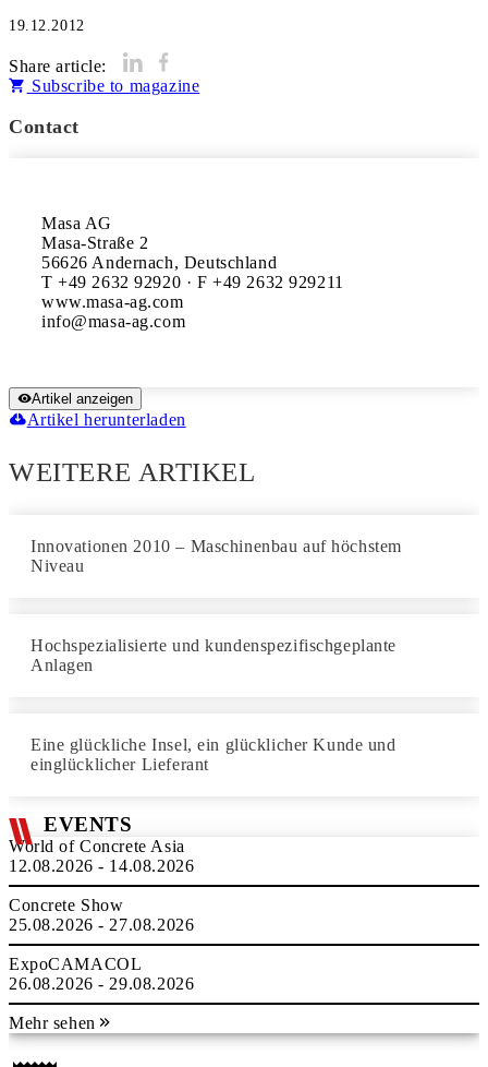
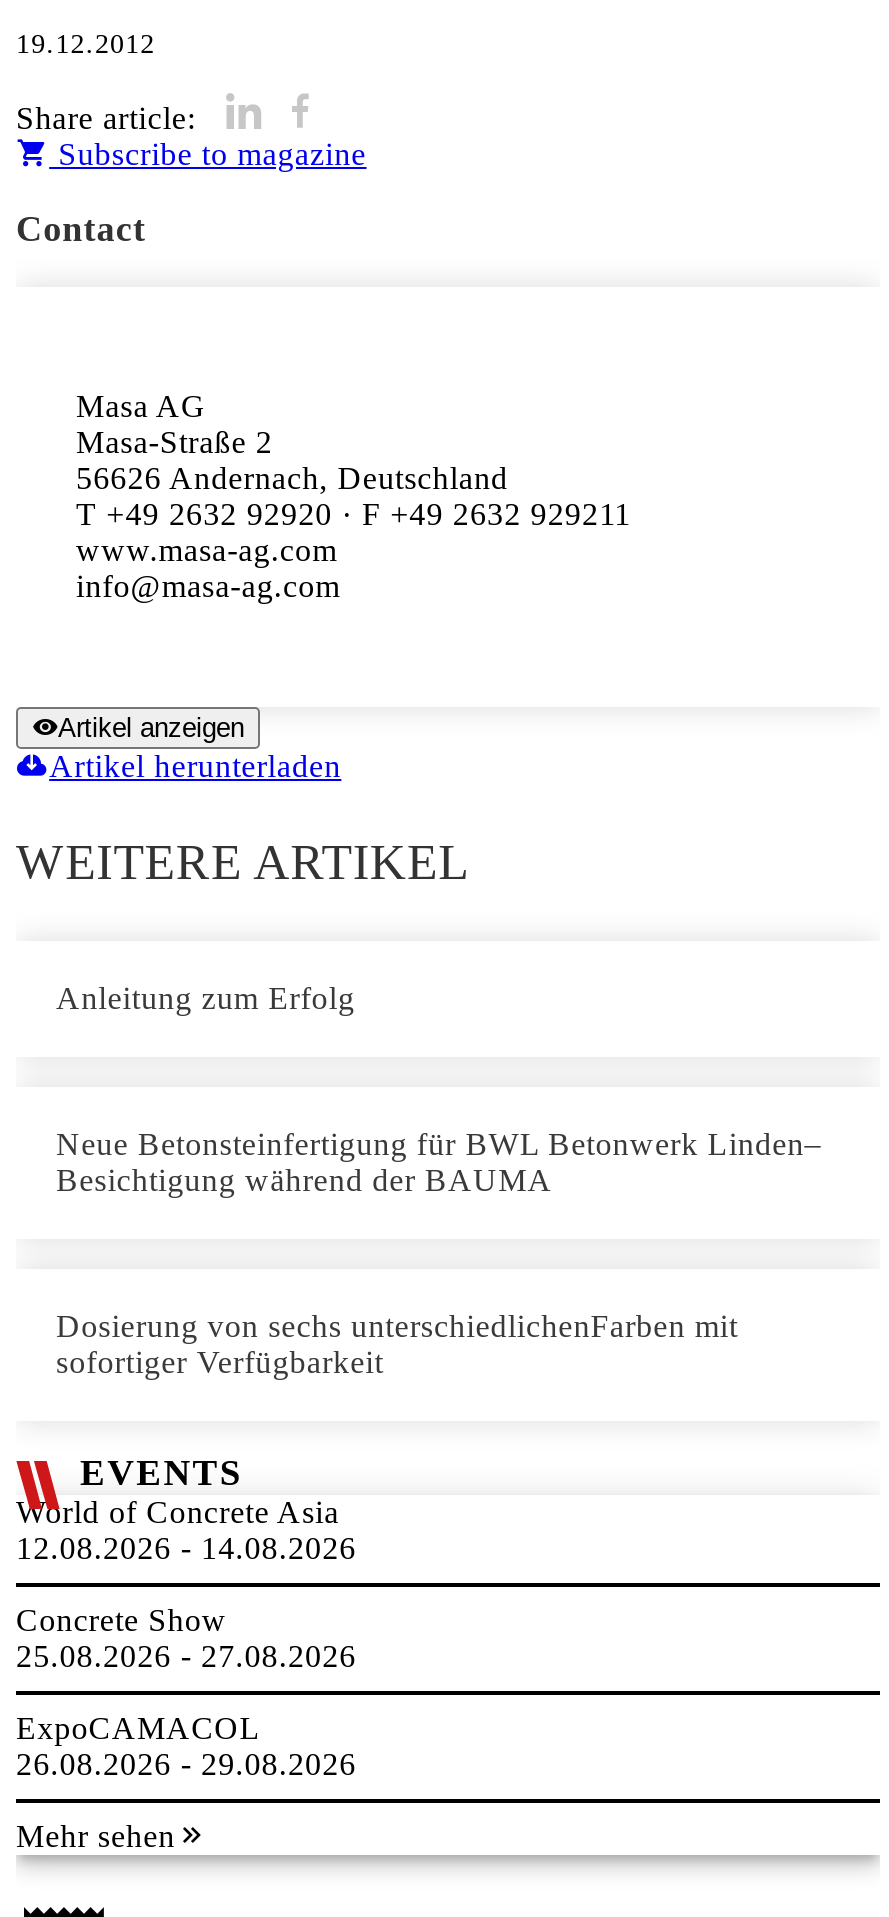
- Innovationen 2010 – Maschinenbau auf höchstem
- Niveau
+ Anleitung zum Erfolg

- Hochspezialisierte und kundenspezifischgeplante
- Anlagen
+ Neue Betonsteinfertigung für BWL Betonwerk Linden–
+ Besichtigung während der BAUMA

- Eine glückliche Insel, ein glücklicher Kunde und
- einglücklicher Lieferant
+ Dosierung von sechs unterschiedlichenFarben mit
+ sofortiger Verfügbarkeit
